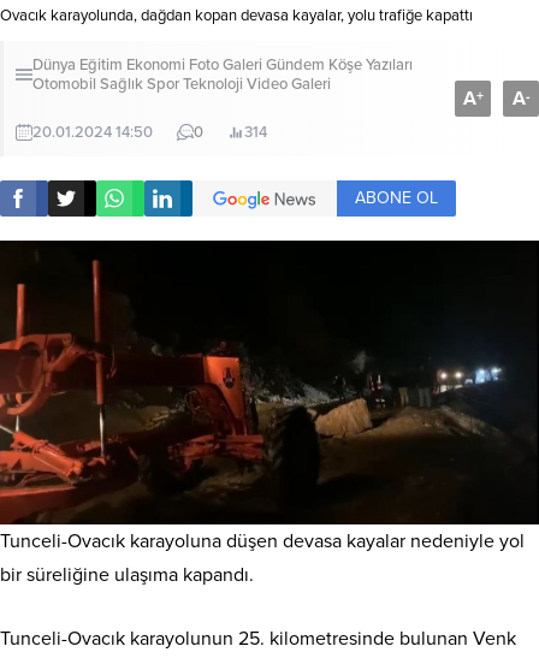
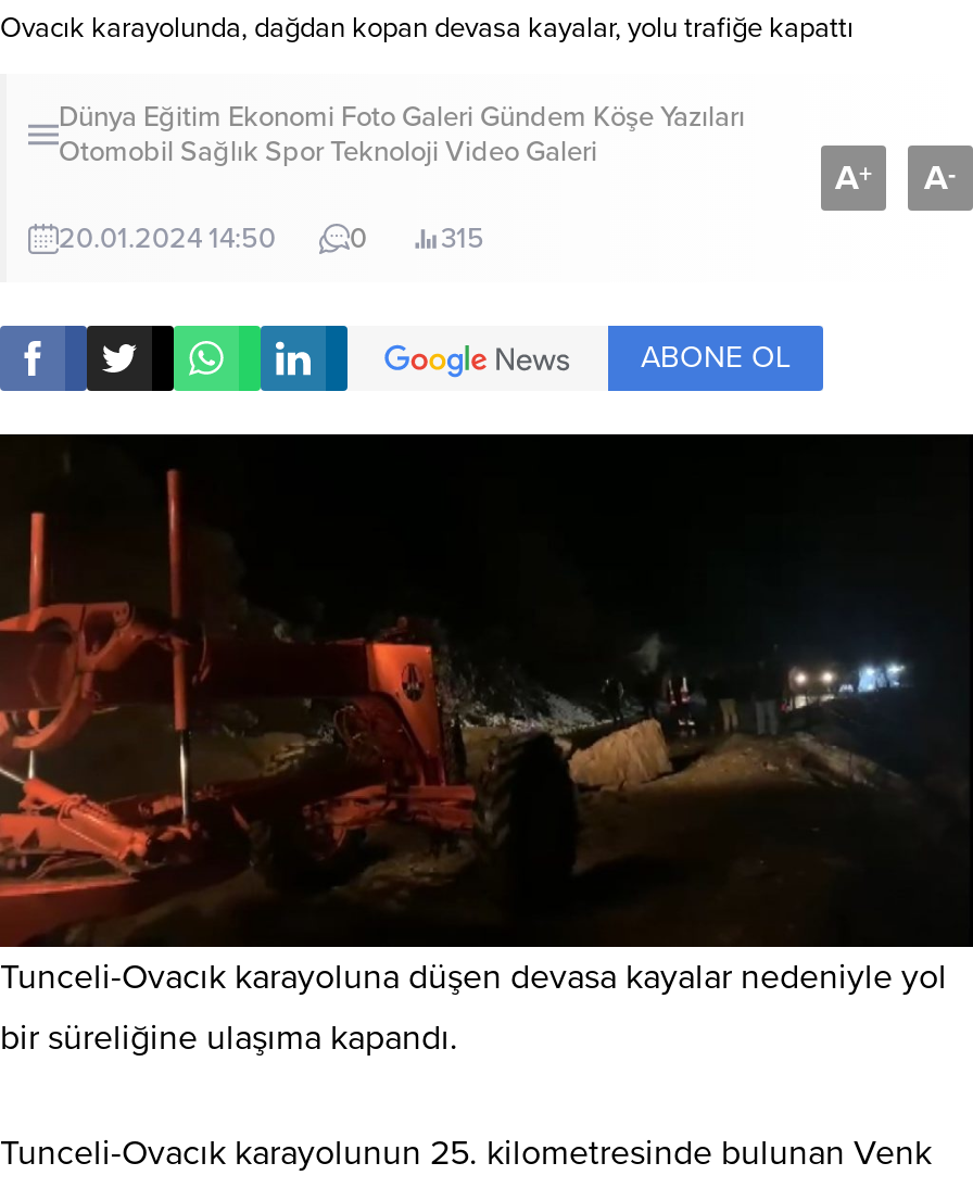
- 314
+ 315
